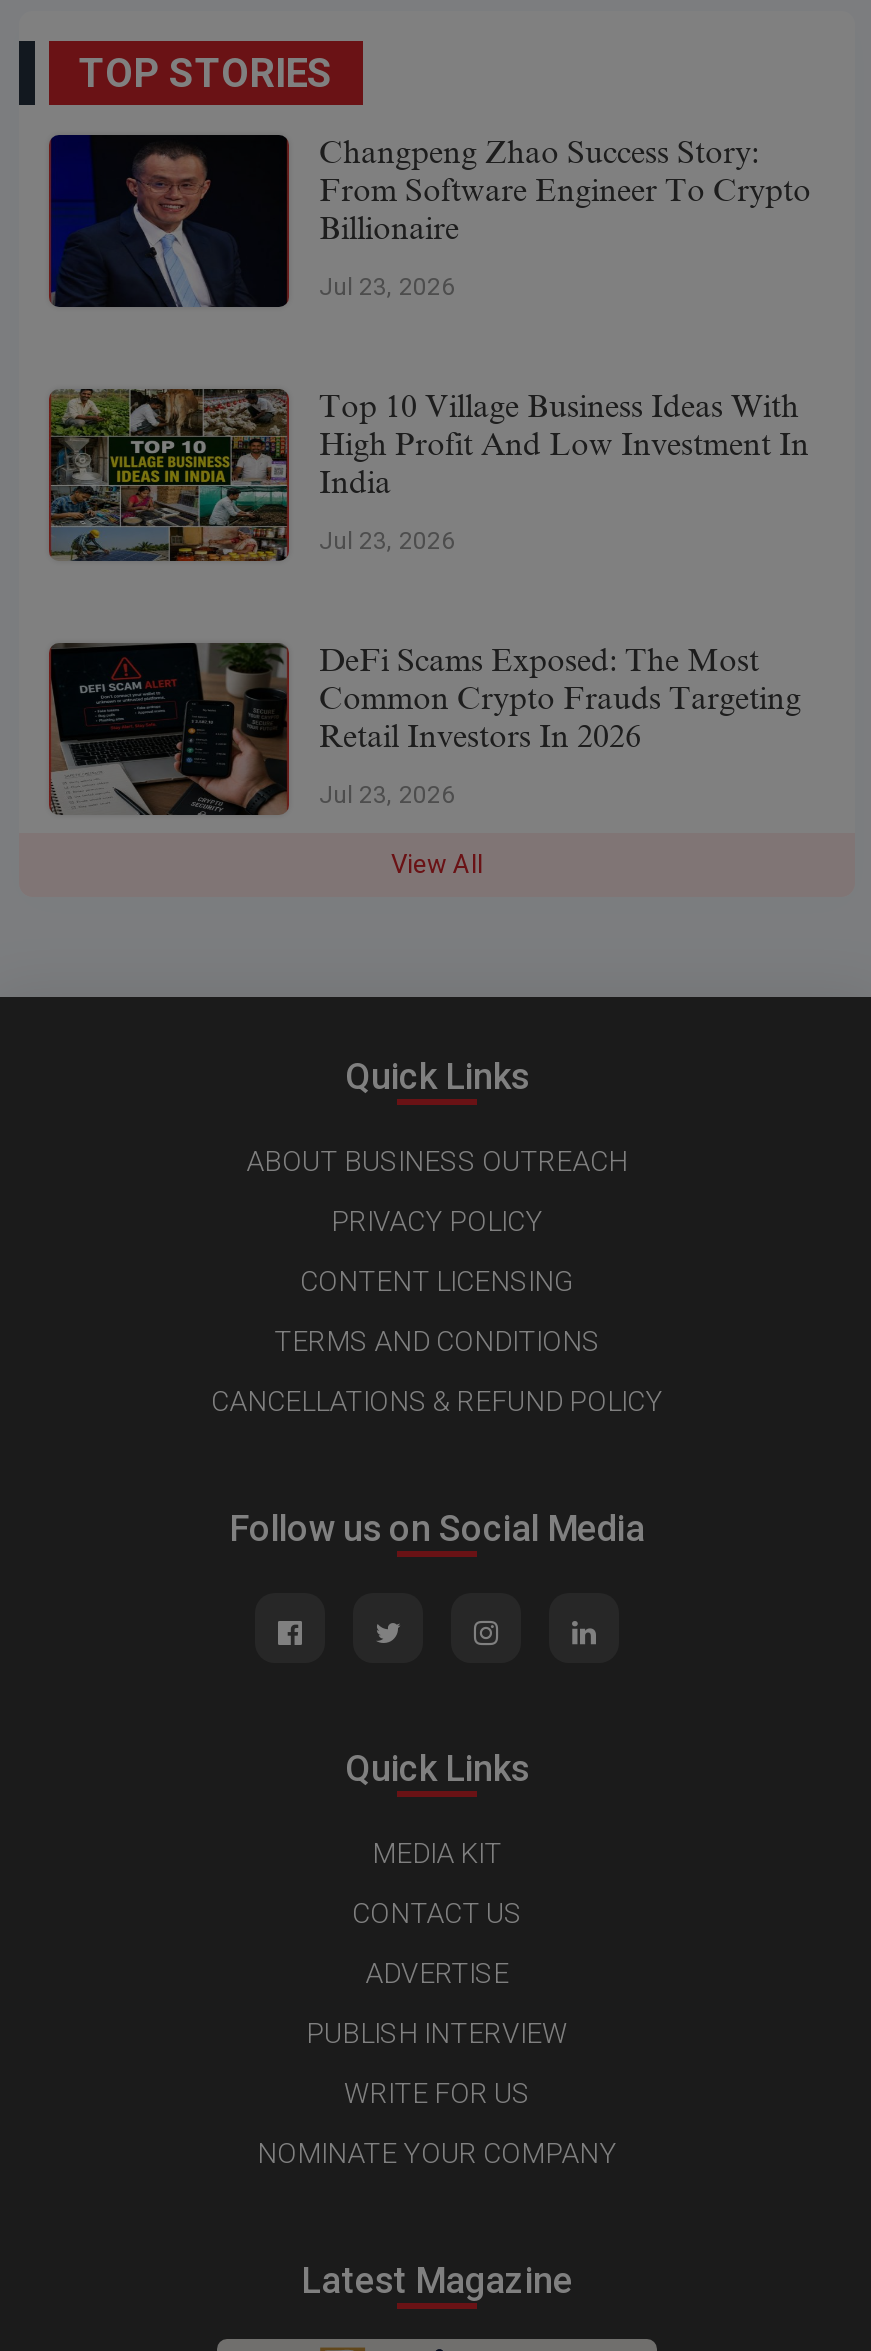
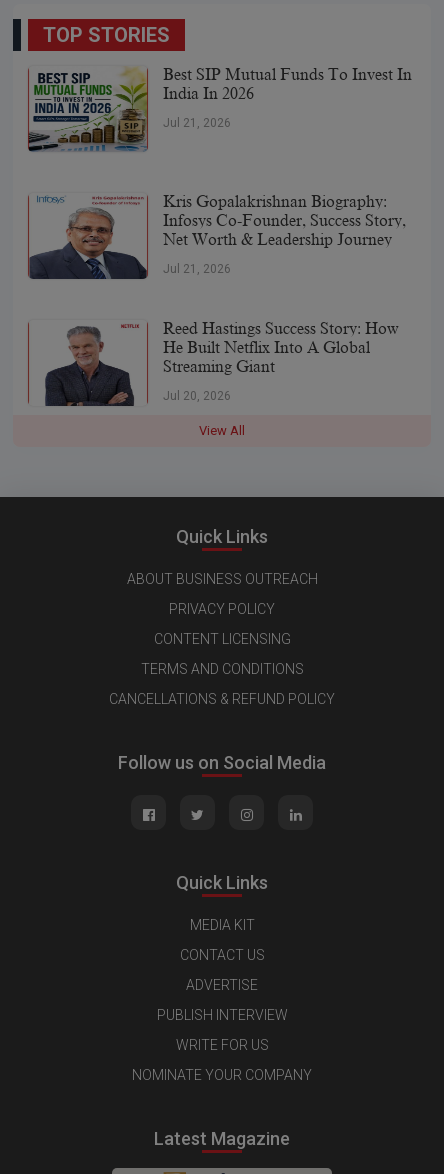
- [image]
- Changpeng Zhao Success Story:
- From Software Engineer To Crypto
- Billionaire
+ [image]
+ Best SIP Mutual Funds To Invest In
+ India In 2026

- Jul 23, 2026
+ Jul 21, 2026

- [image]
- Top 10 Village Business Ideas With
- High Profit And Low Investment In
- India
+ [image]
+ Kris Gopalakrishnan Biography:
+ Infosys Co-Founder, Success Story,
+ Net Worth & Leadership Journey

- Jul 23, 2026
+ Jul 21, 2026

- [image]
- DeFi Scams Exposed: The Most
- Common Crypto Frauds Targeting
- Retail Investors In 2026
+ [image]
+ Reed Hastings Success Story: How
+ He Built Netflix Into A Global
+ Streaming Giant

- Jul 23, 2026
+ Jul 20, 2026
